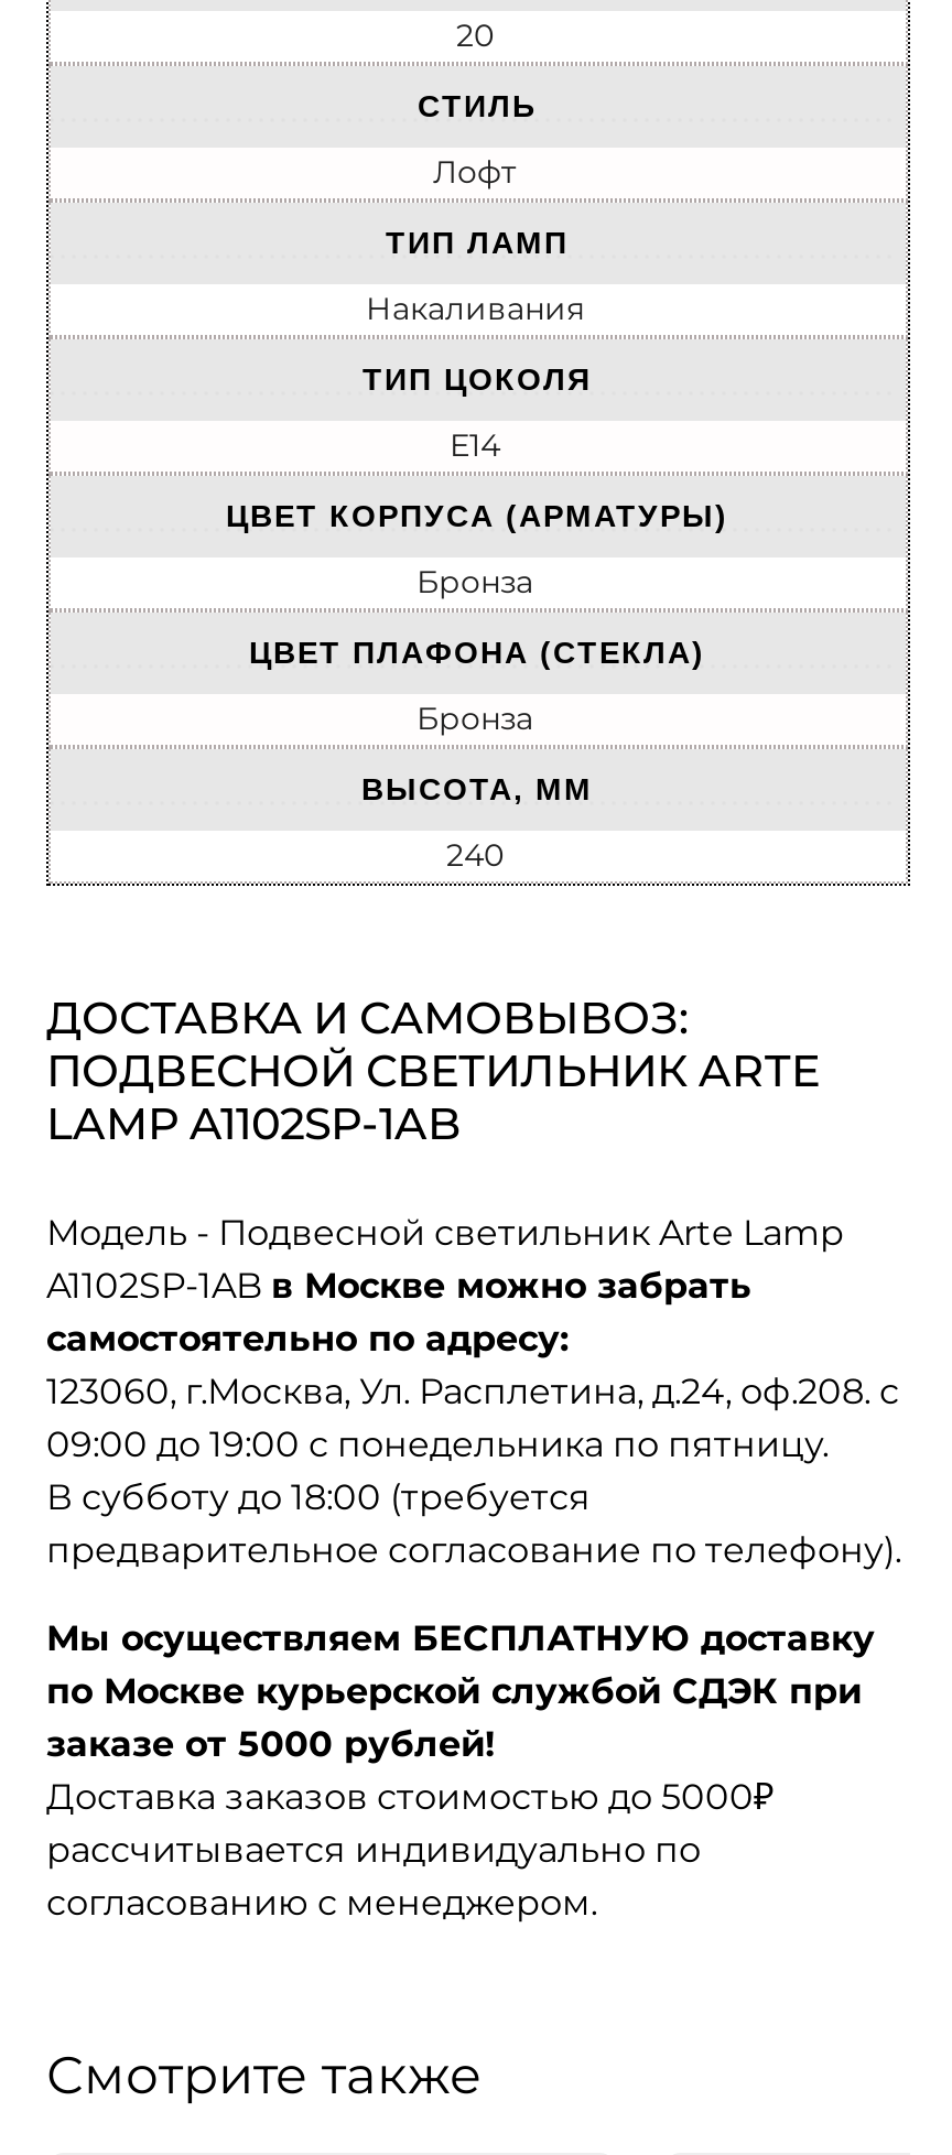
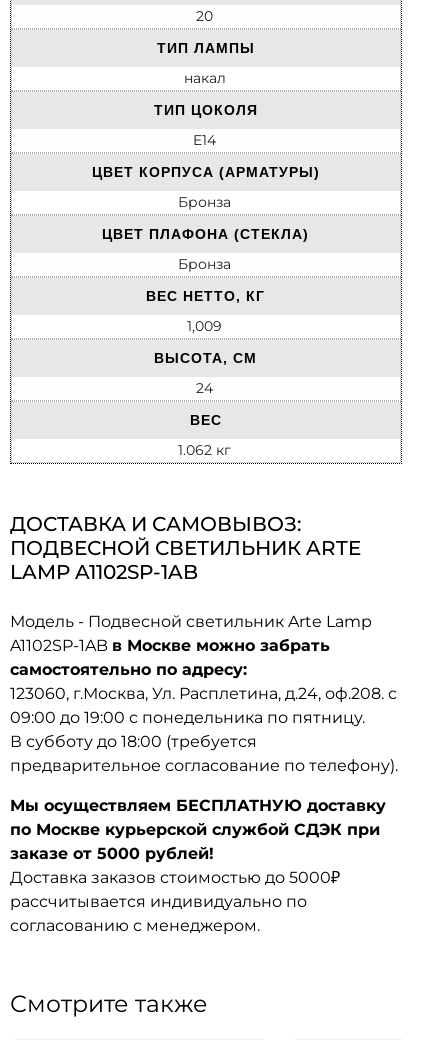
- СТИЛЬ
- Лофт
- ТИП ЛАМП
- Накаливания
+ ТИП ЛАМПЫ
+ накал

moved up: ТИП ЦОКОЛЯ | E14 | ЦВЕТ КОРПУСА (АРМАТУРЫ) | Бронза | ЦВЕТ ПЛАФОНА (СТЕКЛА) | Бронза

- ВЫСОТА, ММ
- 240
+ ВЕС НЕТТО, КГ
+ 1,009
+ ВЫСОТА, СМ
+ 24
+ ВЕС
+ 1.062 кг
